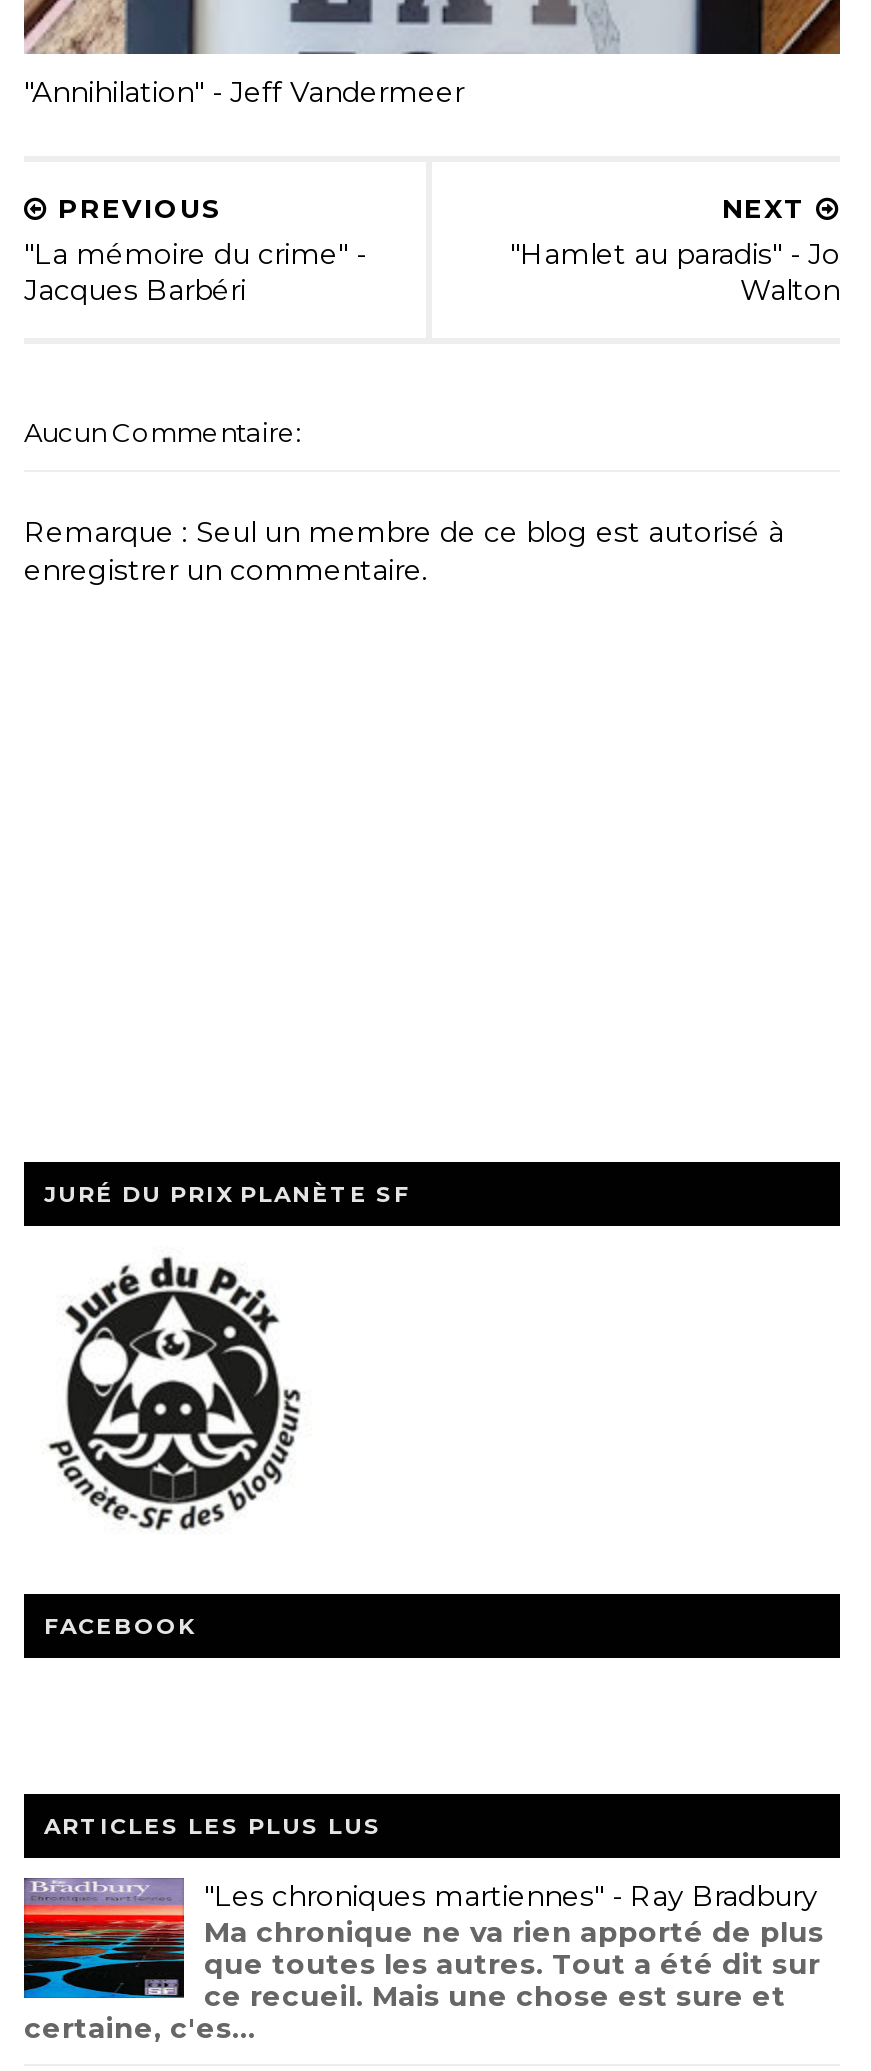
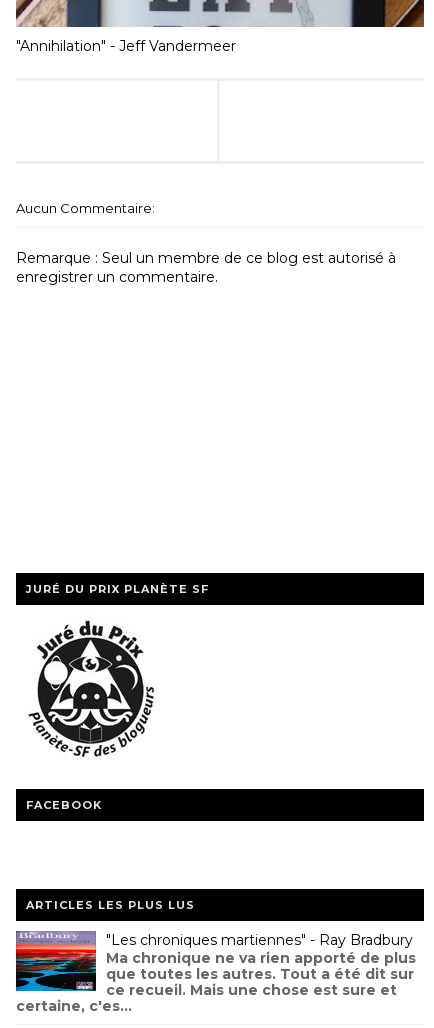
- PREVIOUS
- "La mémoire du crime" -
- Jacques Barbéri

- NEXT
- "Hamlet au paradis" - Jo
- Walton
